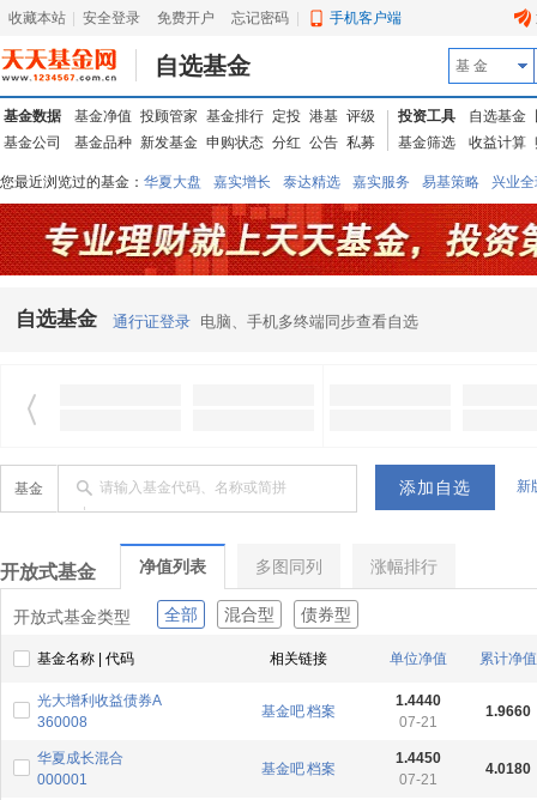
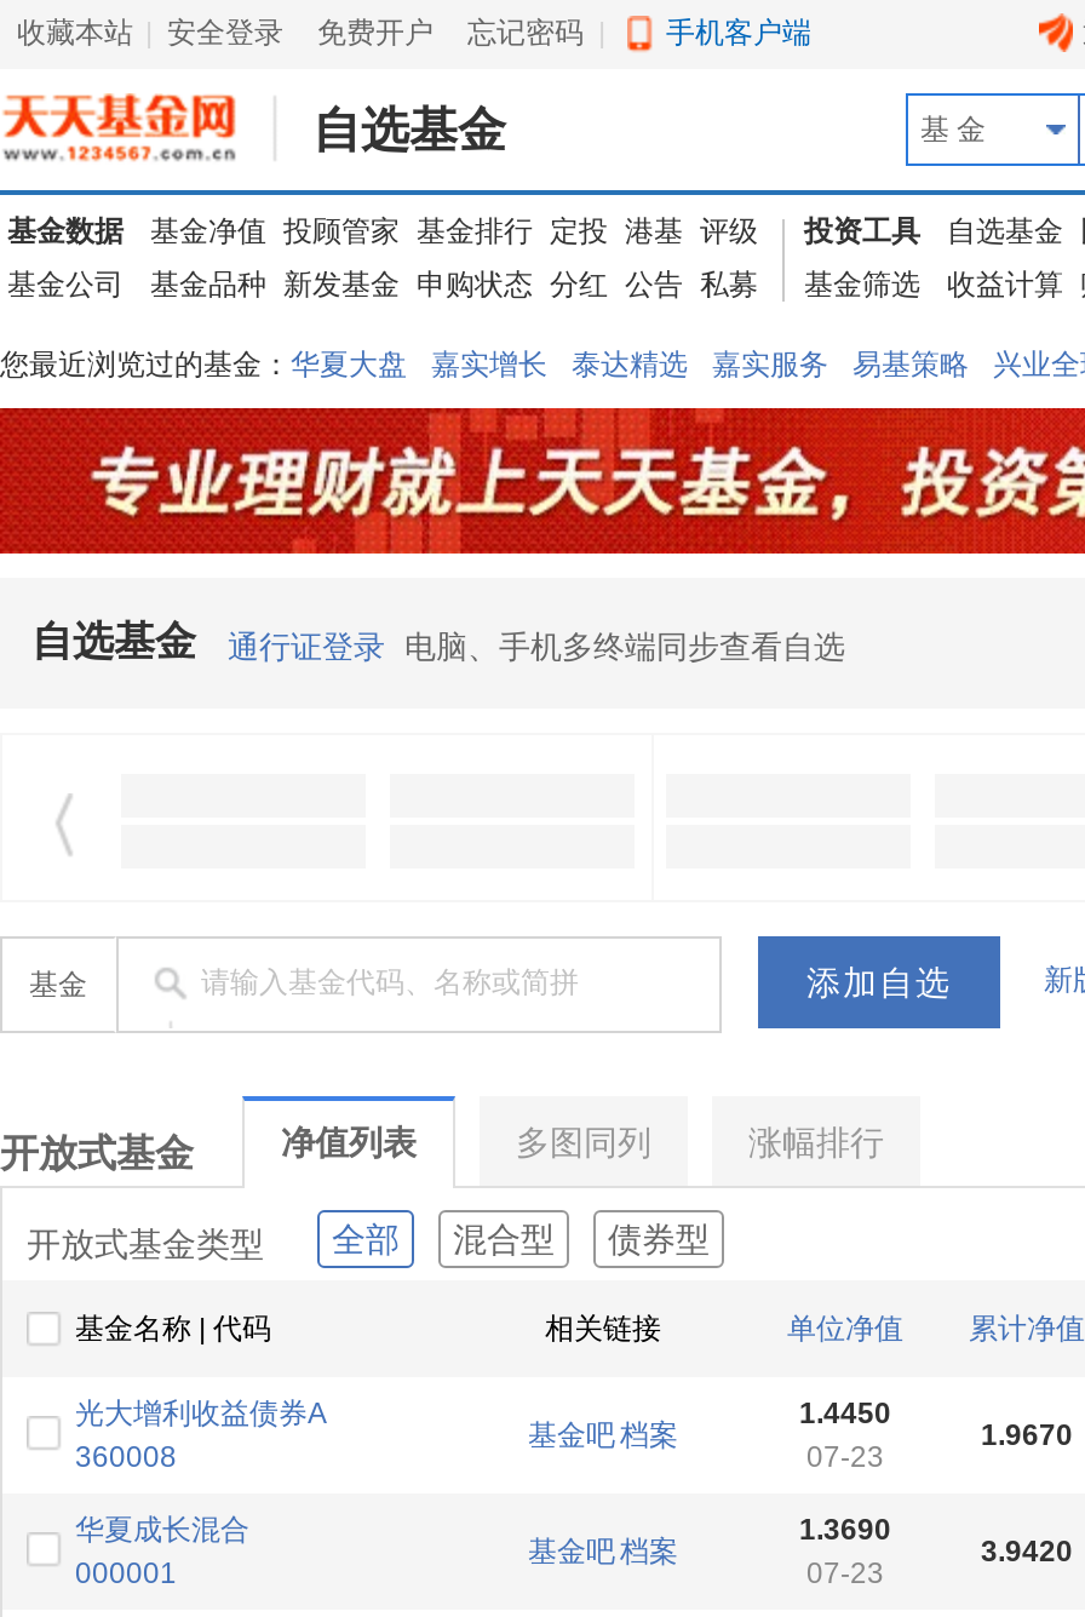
- 1.4440
+ 1.4450

- 1.9660
+ 1.9670

- 07-21
+ 07-23

- 1.4450
+ 1.3690

- 4.0180
+ 3.9420

- 07-21
+ 07-23
